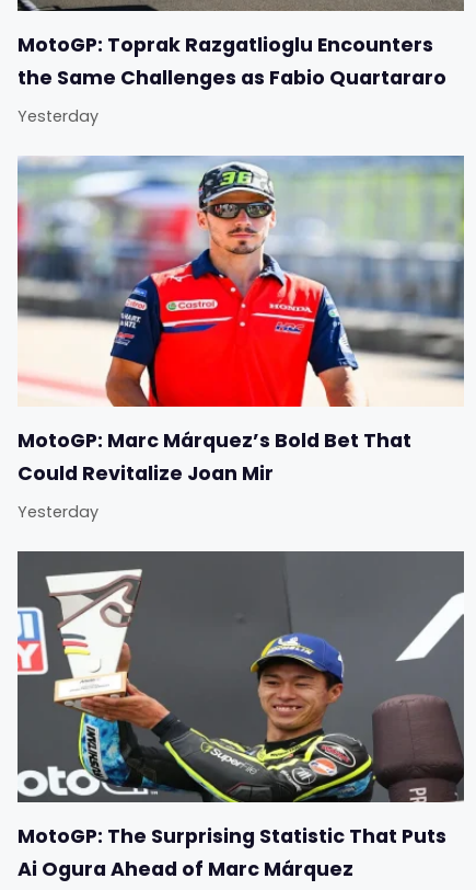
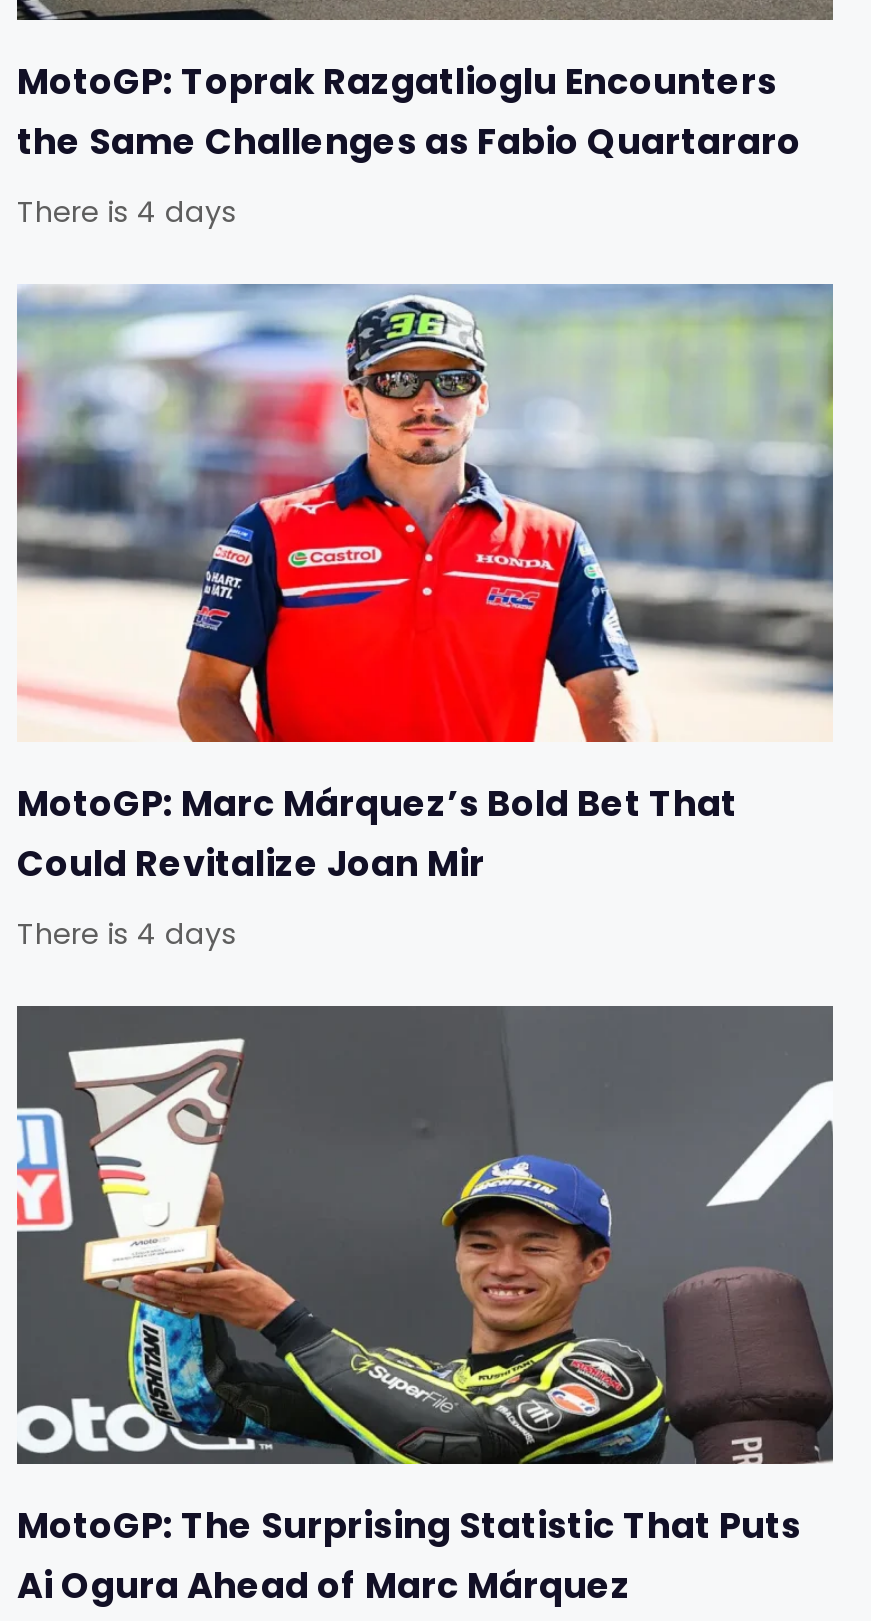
- Yesterday
+ There is 4 days

- Yesterday
+ There is 4 days
